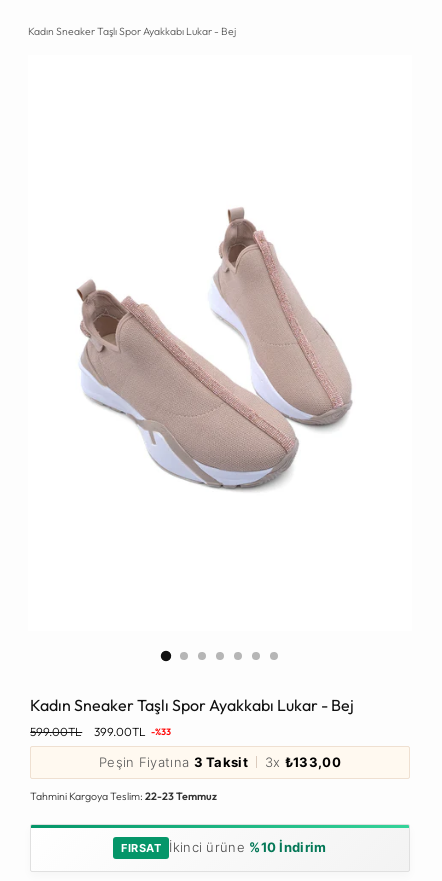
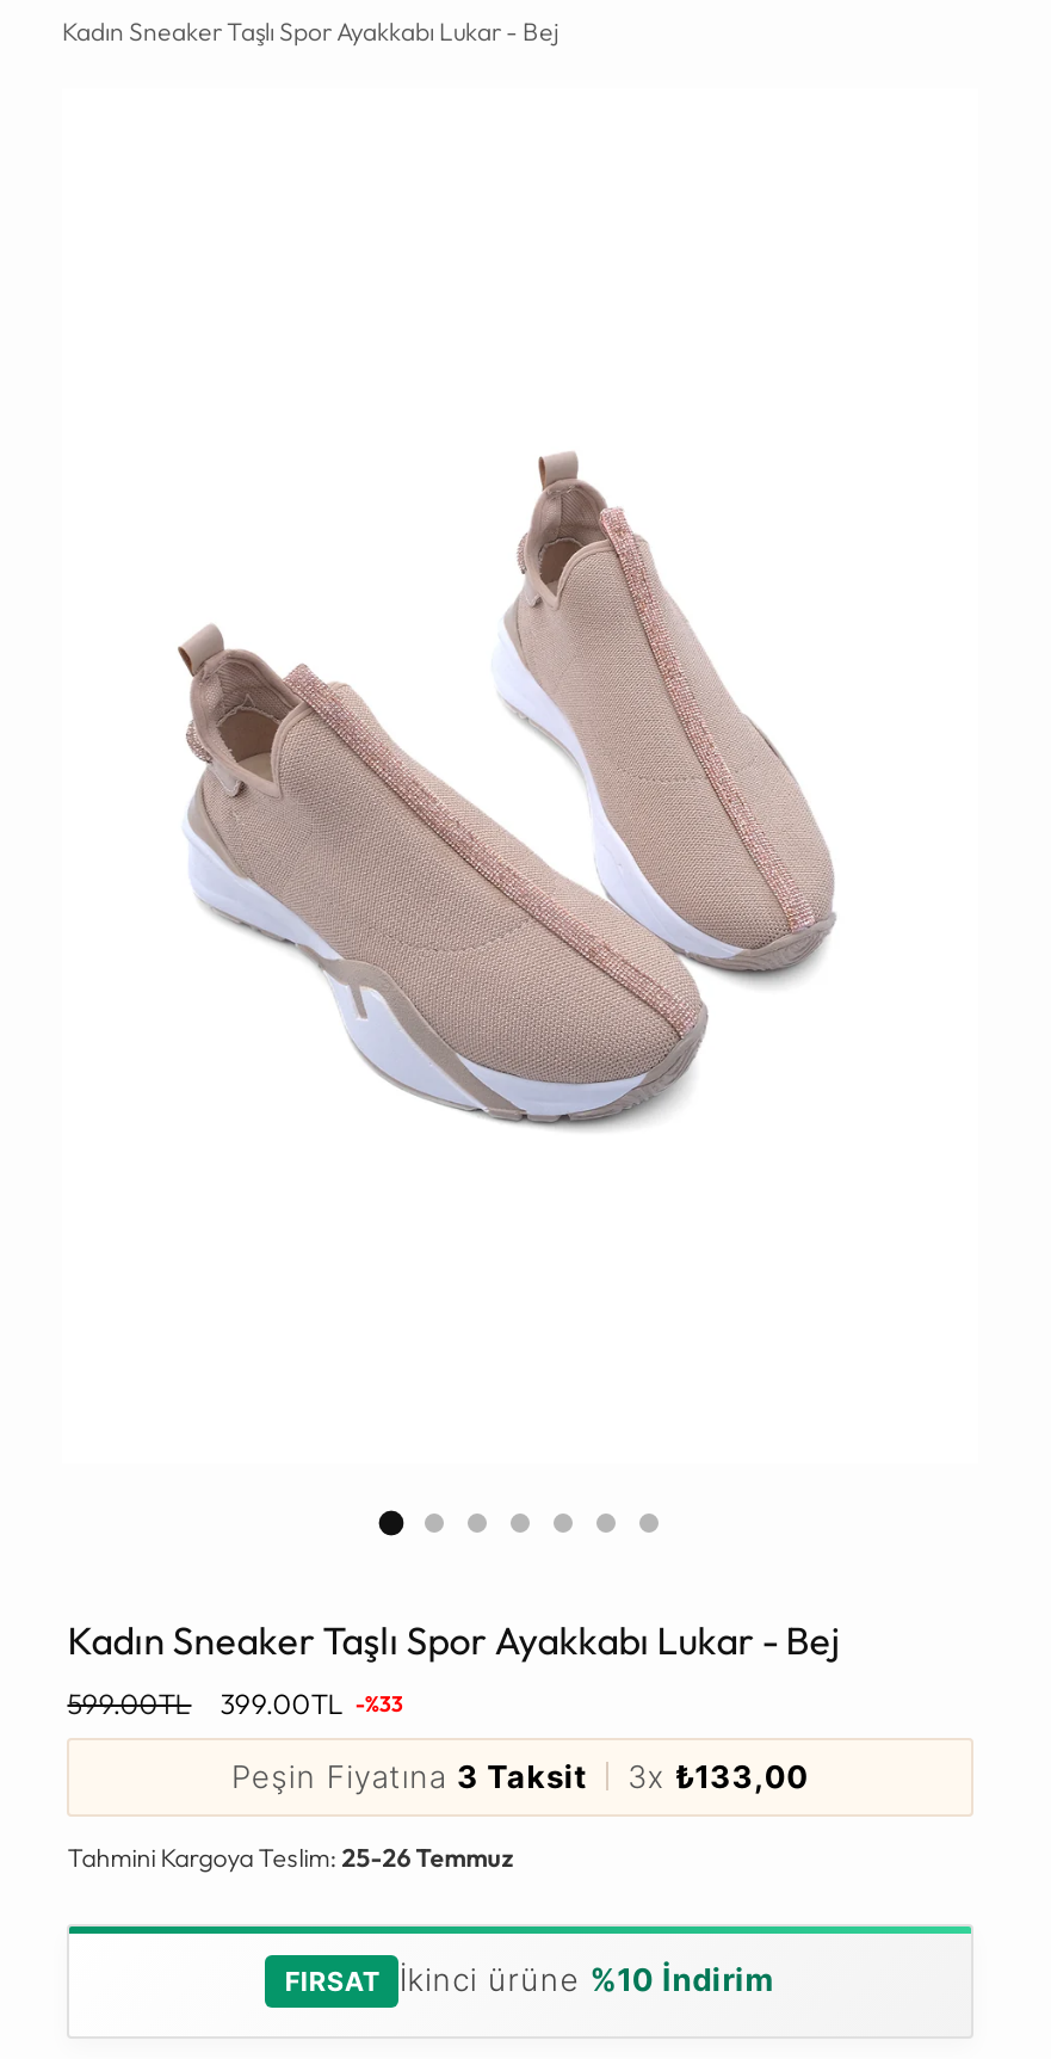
- Tahmini Kargoya Teslim: 22-23 Temmuz
+ Tahmini Kargoya Teslim: 25-26 Temmuz
